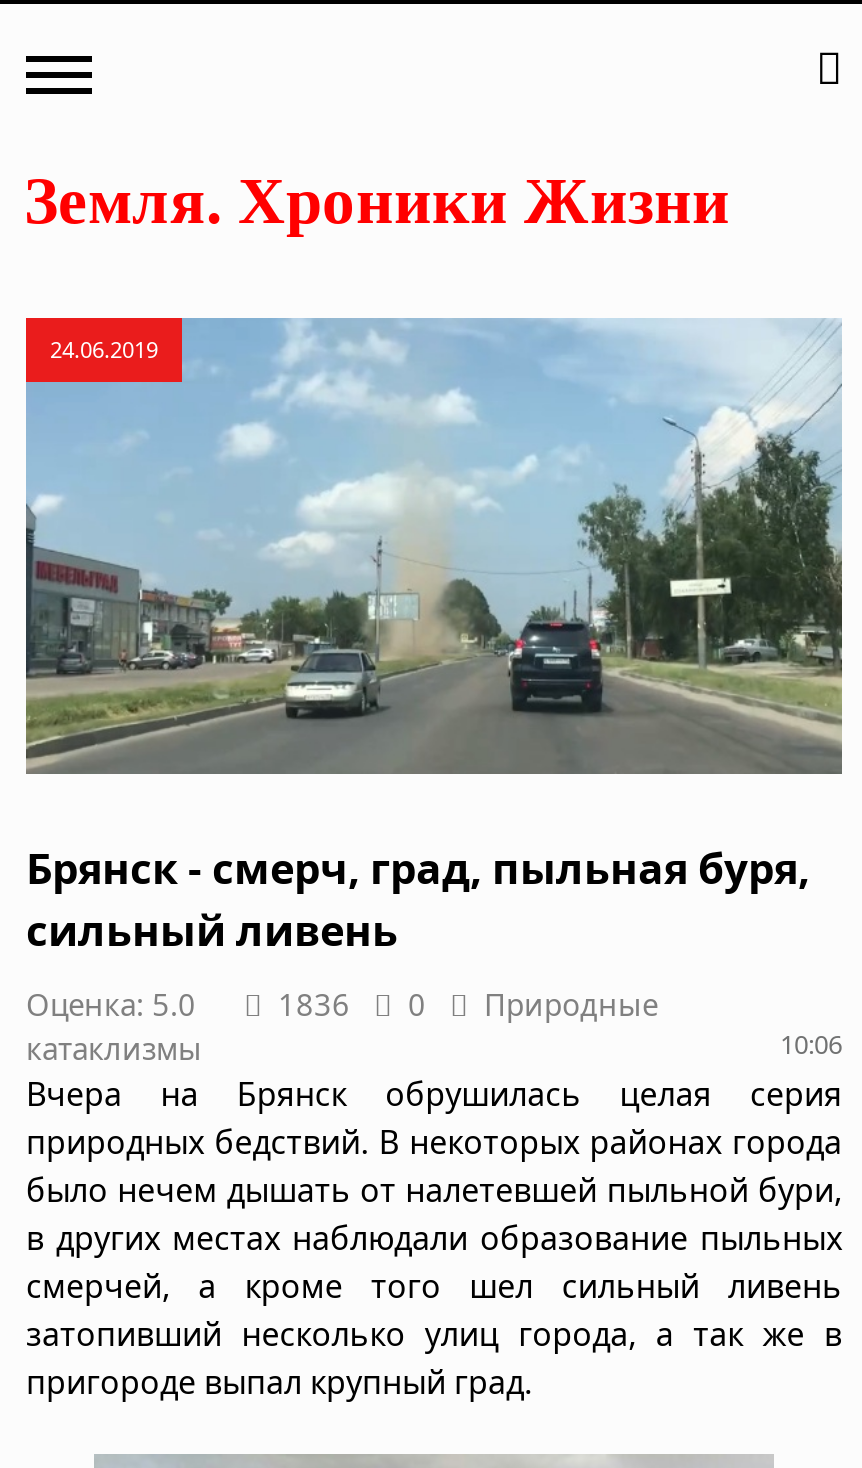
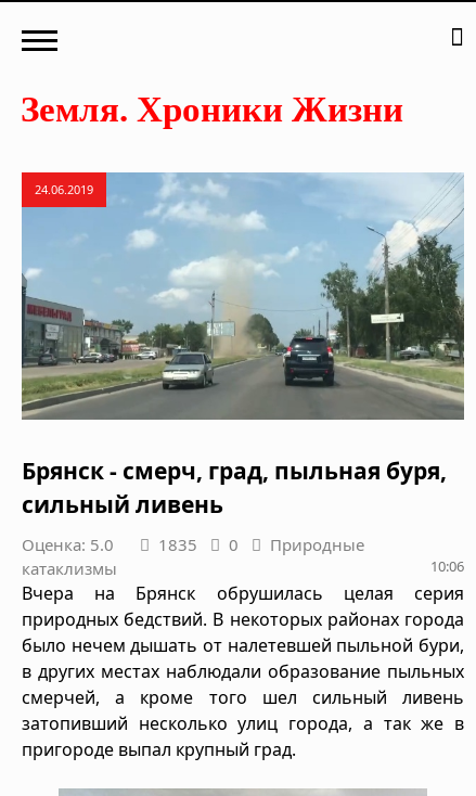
- Оценка: 5.0 1836 0 Природные
+ Оценка: 5.0 1835 0 Природные
